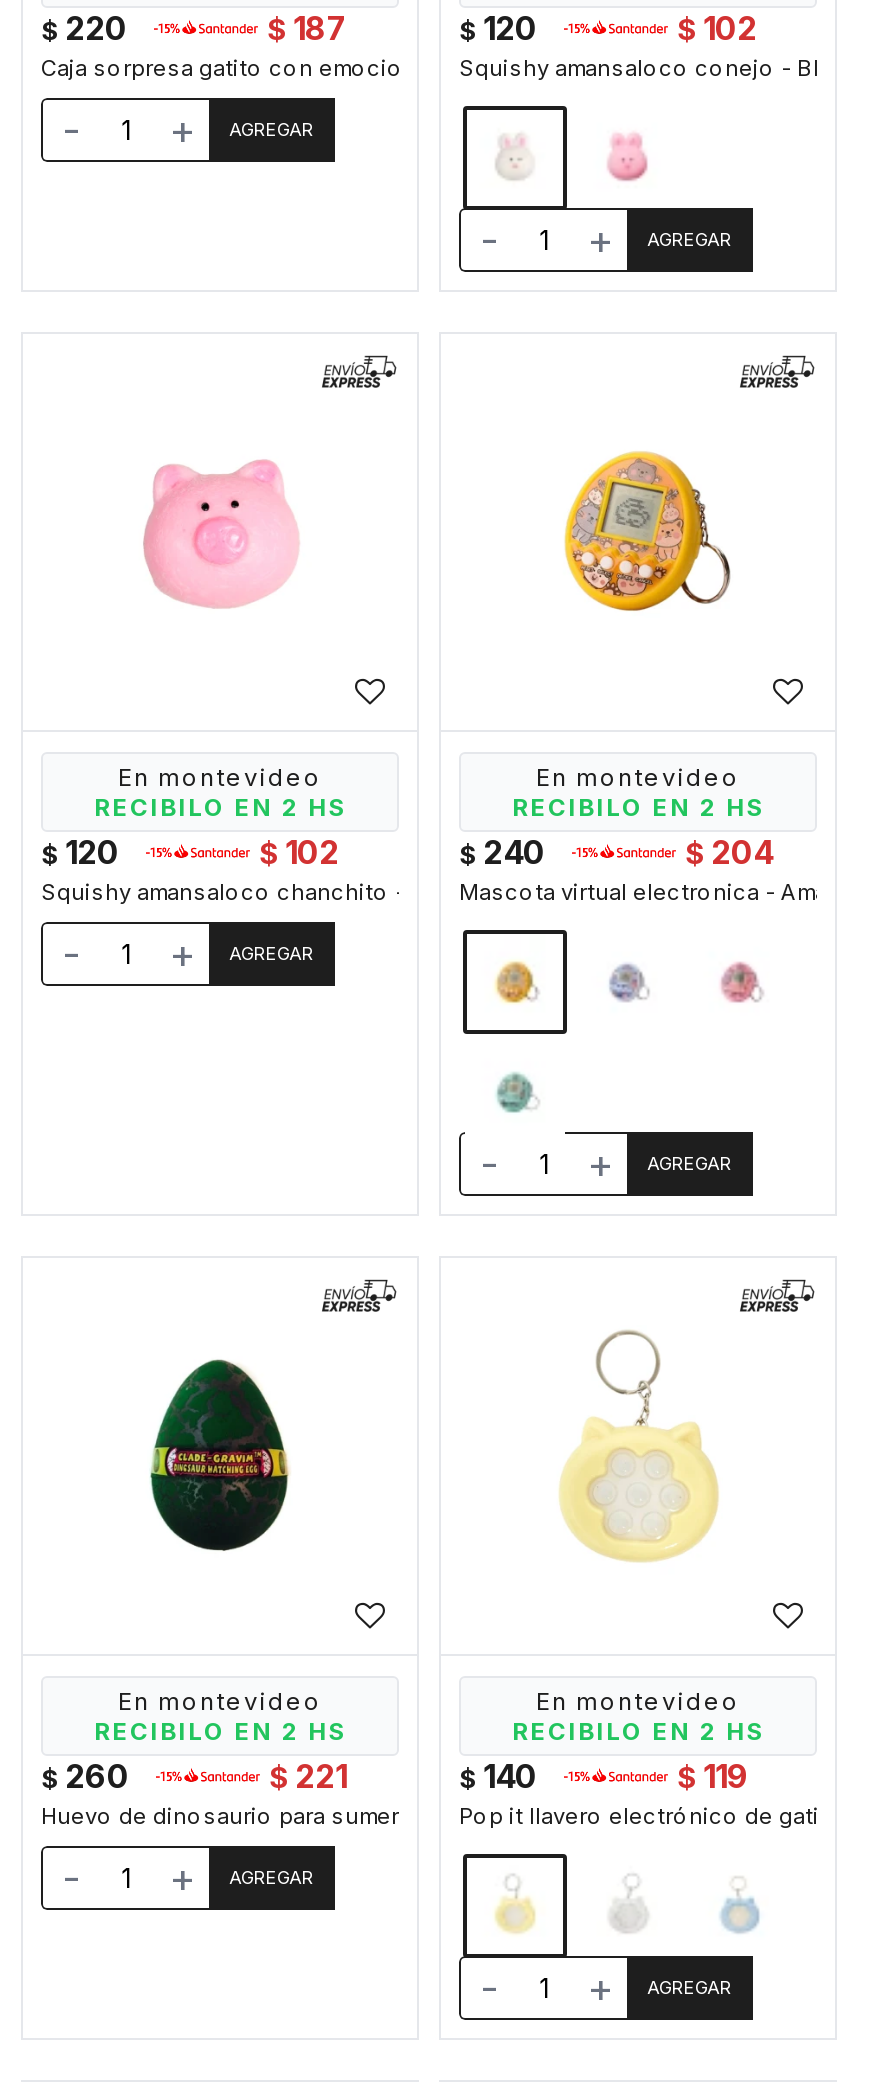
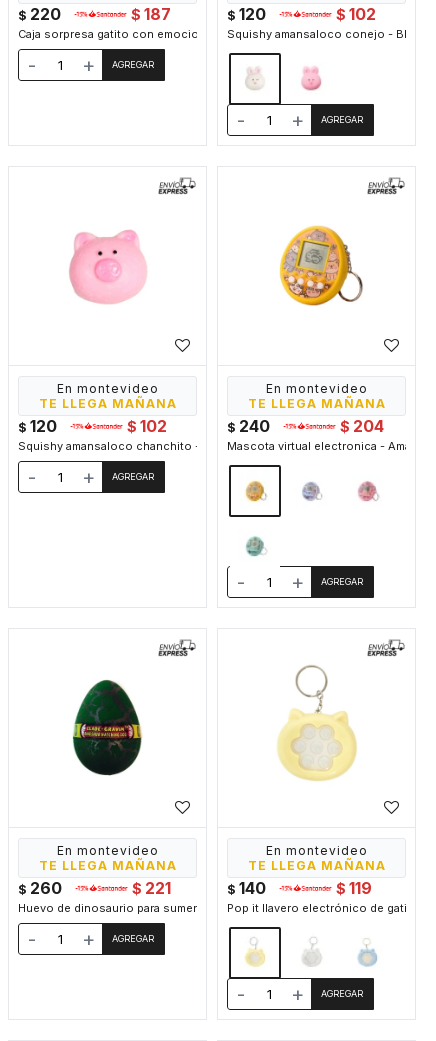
- RECIBILO EN 2 HS
+ TE LLEGA MAÑANA

- RECIBILO EN 2 HS
+ TE LLEGA MAÑANA

- RECIBILO EN 2 HS
+ TE LLEGA MAÑANA

- RECIBILO EN 2 HS
+ TE LLEGA MAÑANA
